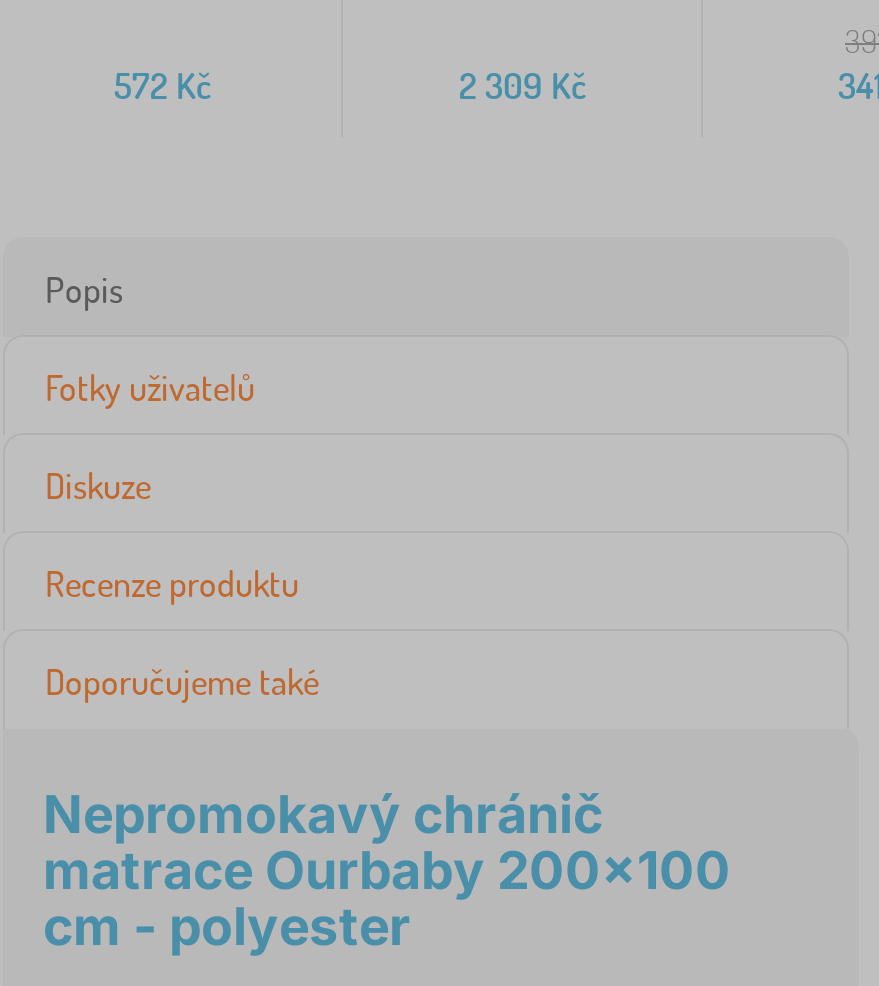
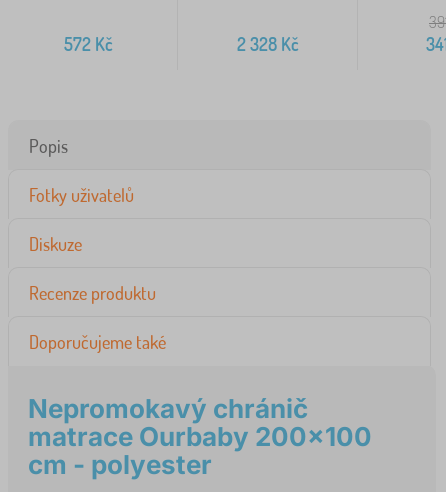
- 2 309 Kč
+ 2 328 Kč
